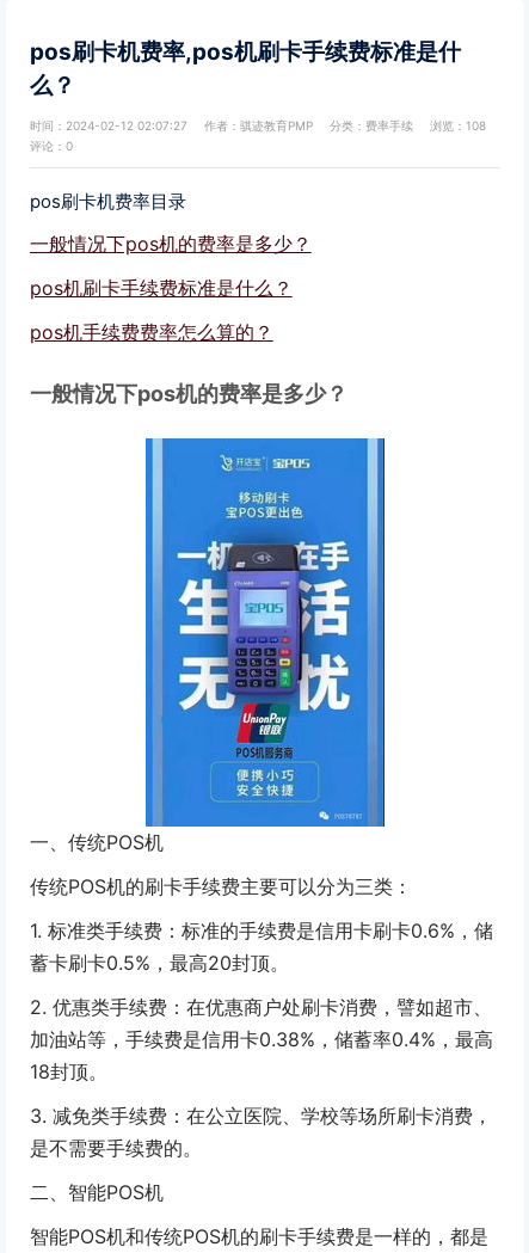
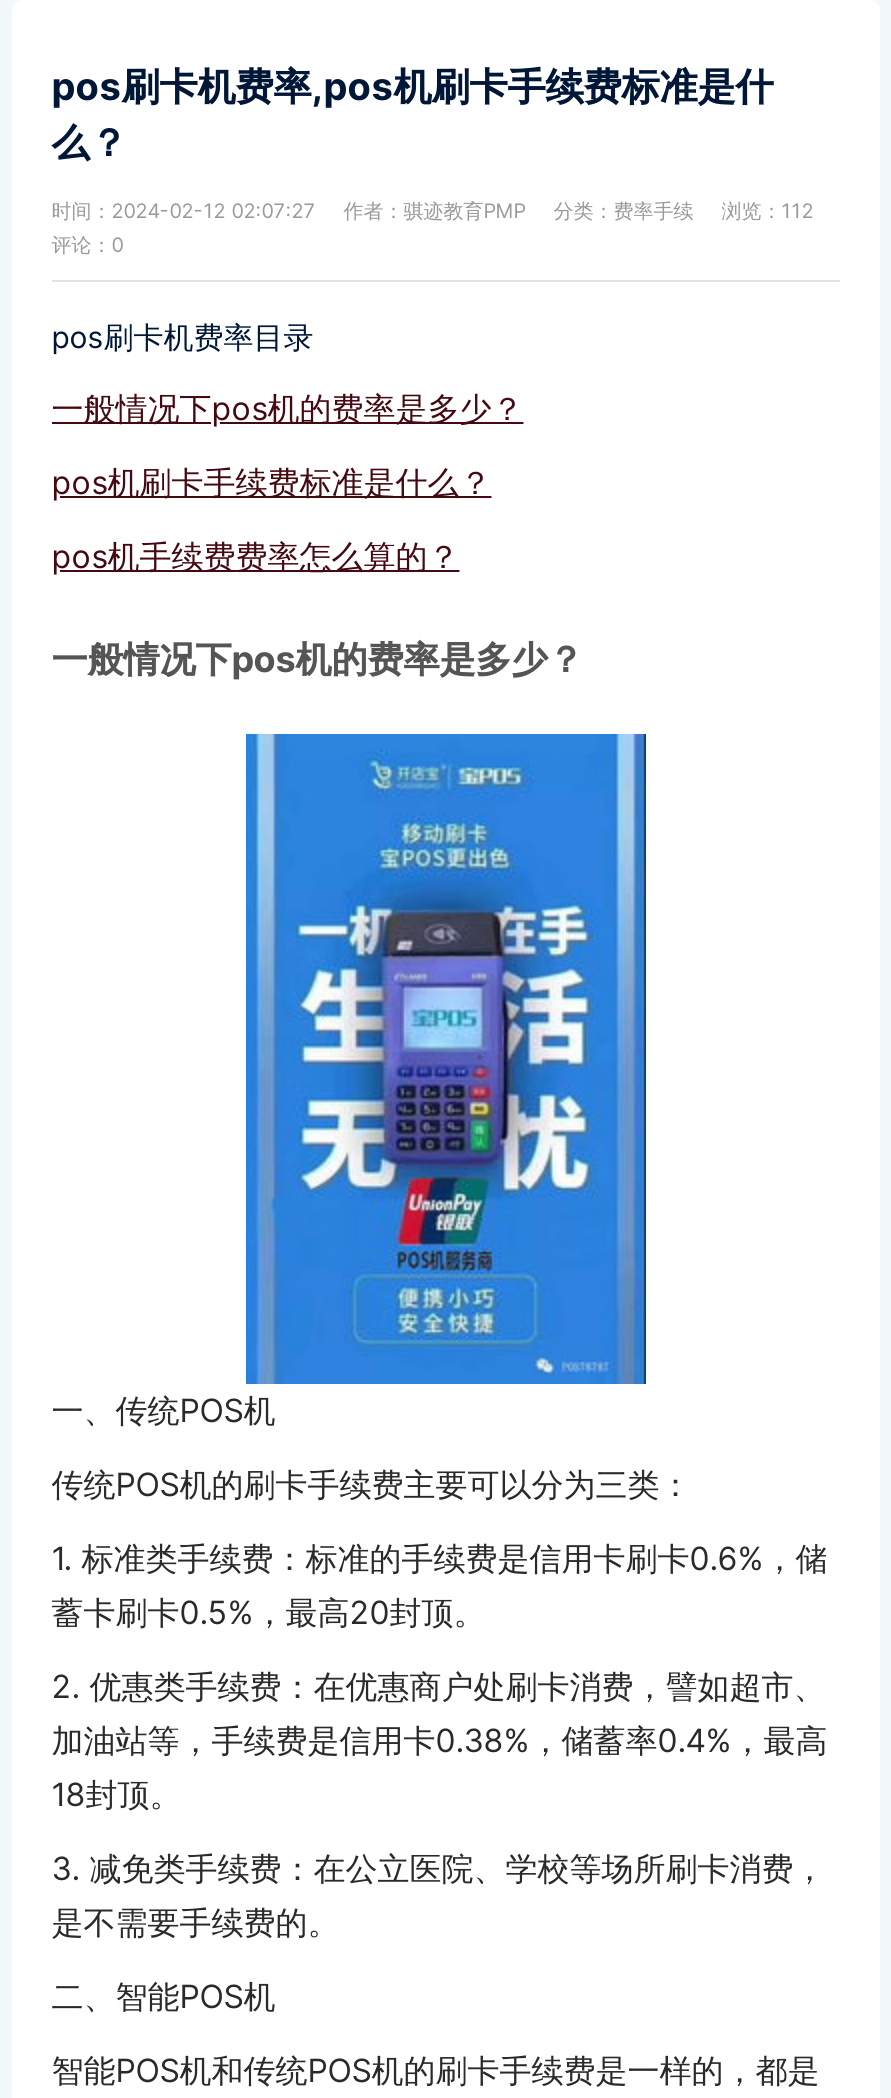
- 时间：2024-02-12 02:07:27 作者：骐迹教育PMP 分类：费率手续 浏览：108
+ 时间：2024-02-12 02:07:27 作者：骐迹教育PMP 分类：费率手续 浏览：112
